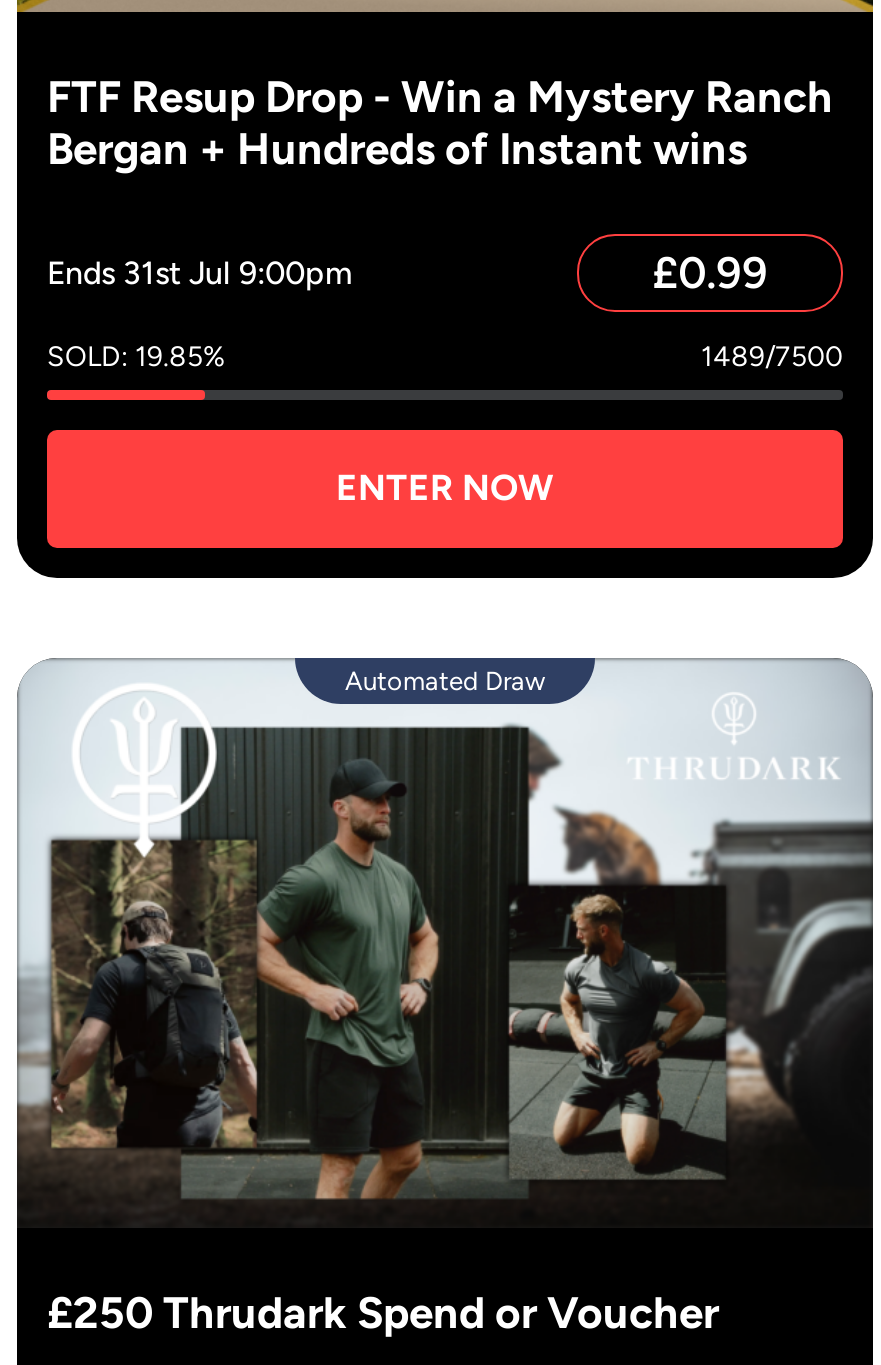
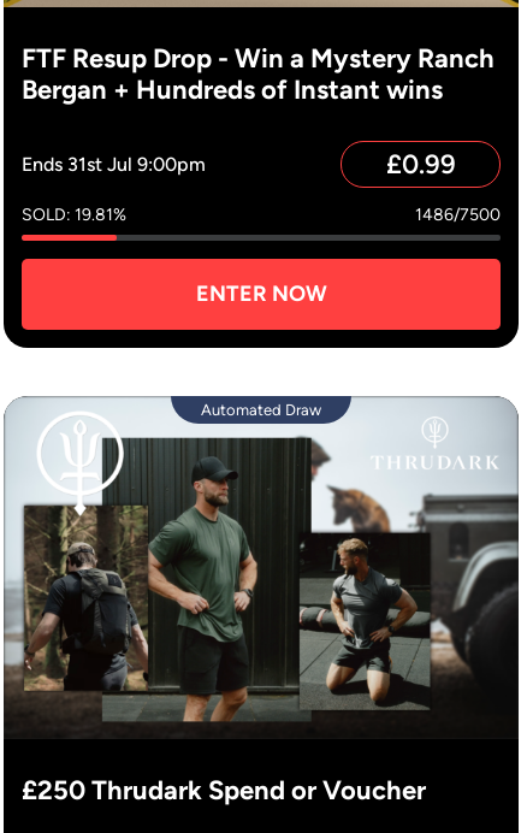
- SOLD: 19.85%
+ SOLD: 19.81%

- 1489/7500
+ 1486/7500
